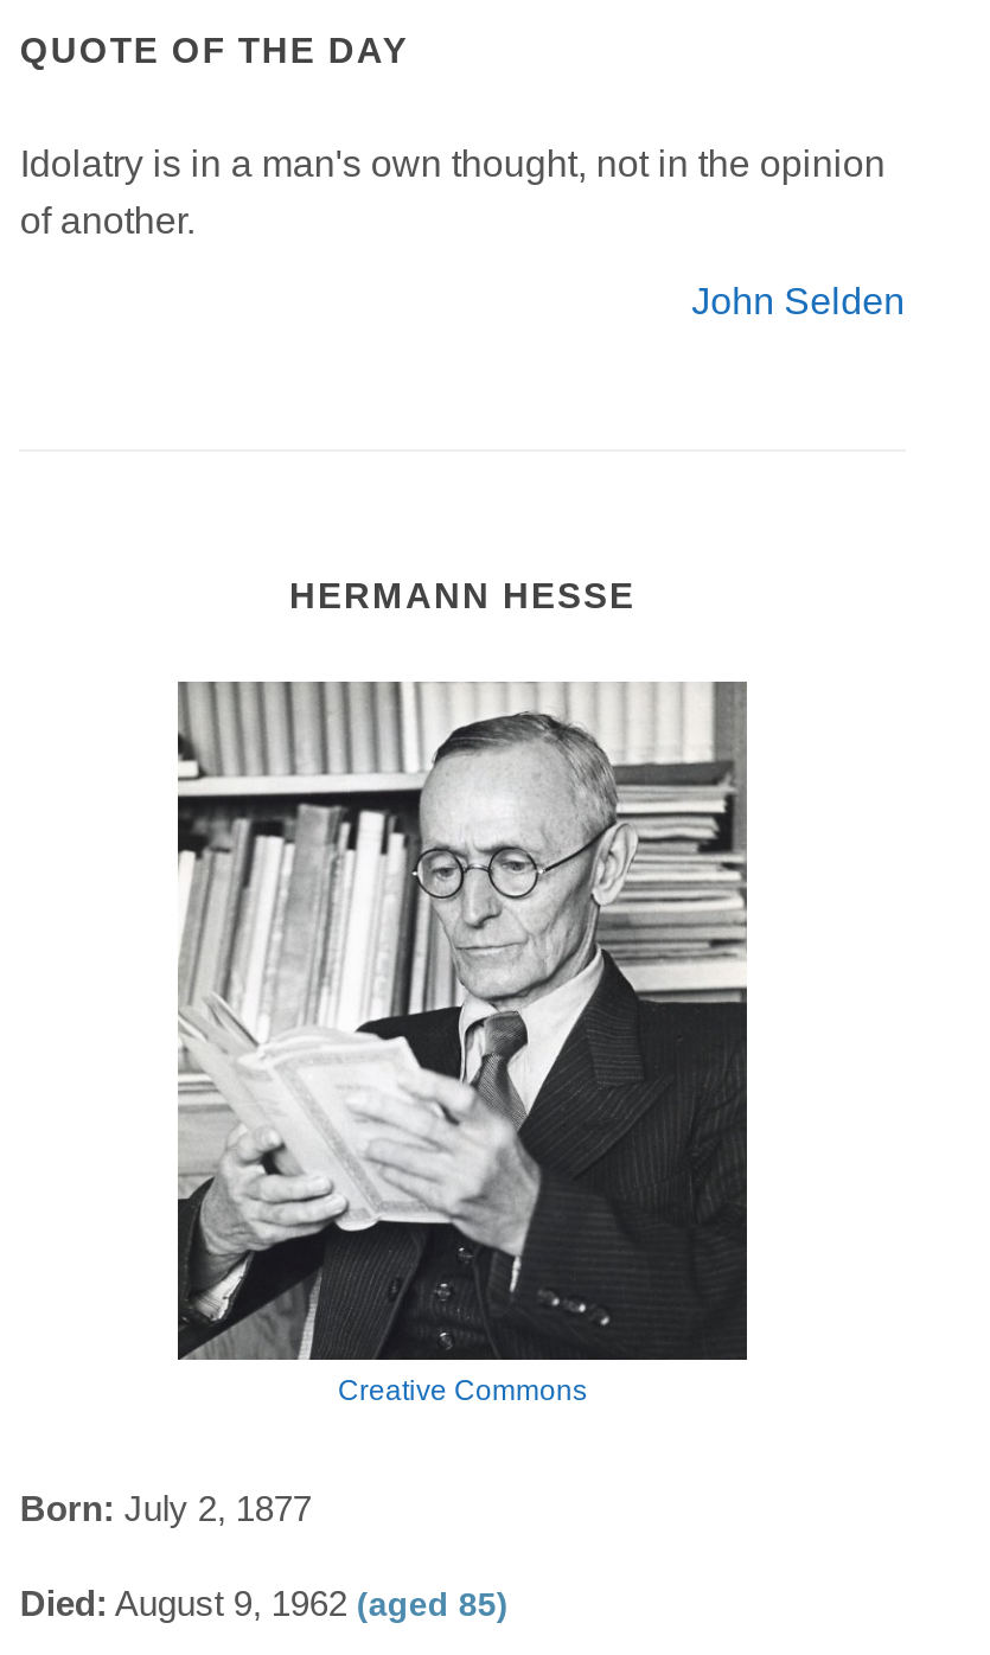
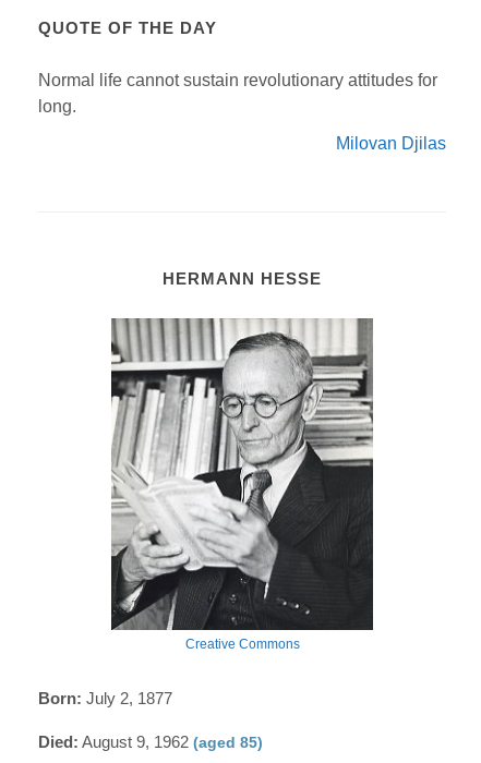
- Idolatry is in a man's own thought, not in the opinion
- of another.
+ Normal life cannot sustain revolutionary attitudes for
+ long.

- John Selden
+ Milovan Djilas
